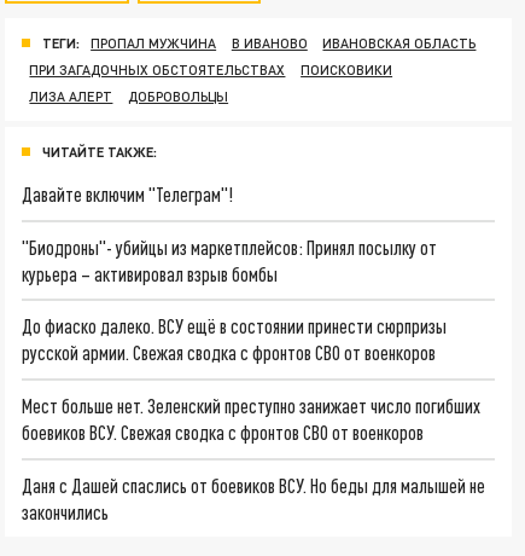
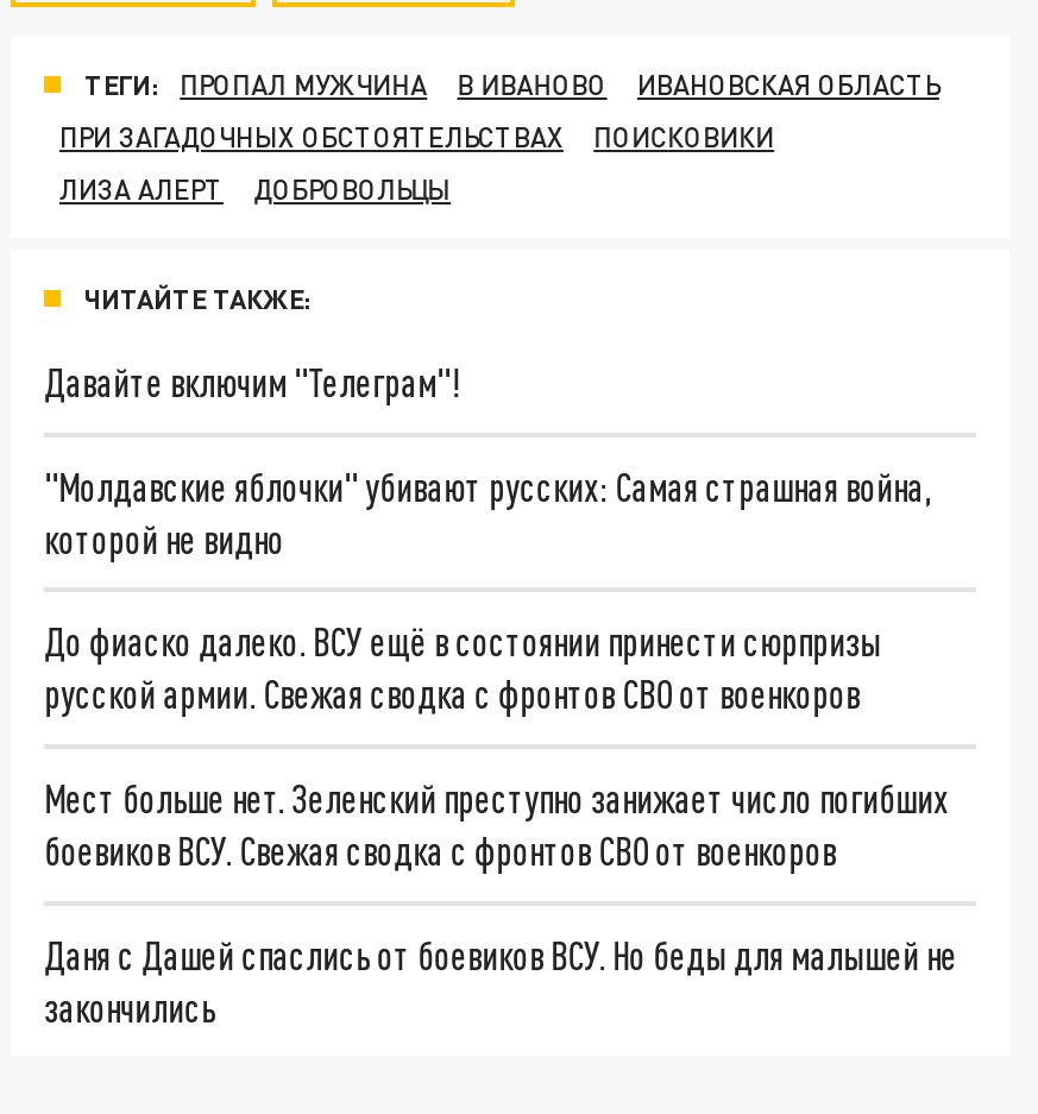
- "Биодроны"- убийцы из маркетплейсов: Принял посылку от
- курьера – активировал взрыв бомбы
+ "Молдавские яблочки" убивают русских: Самая страшная война,
+ которой не видно
